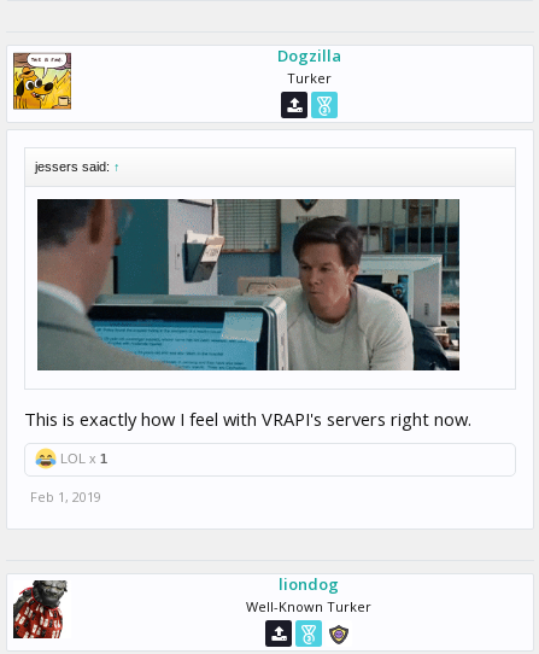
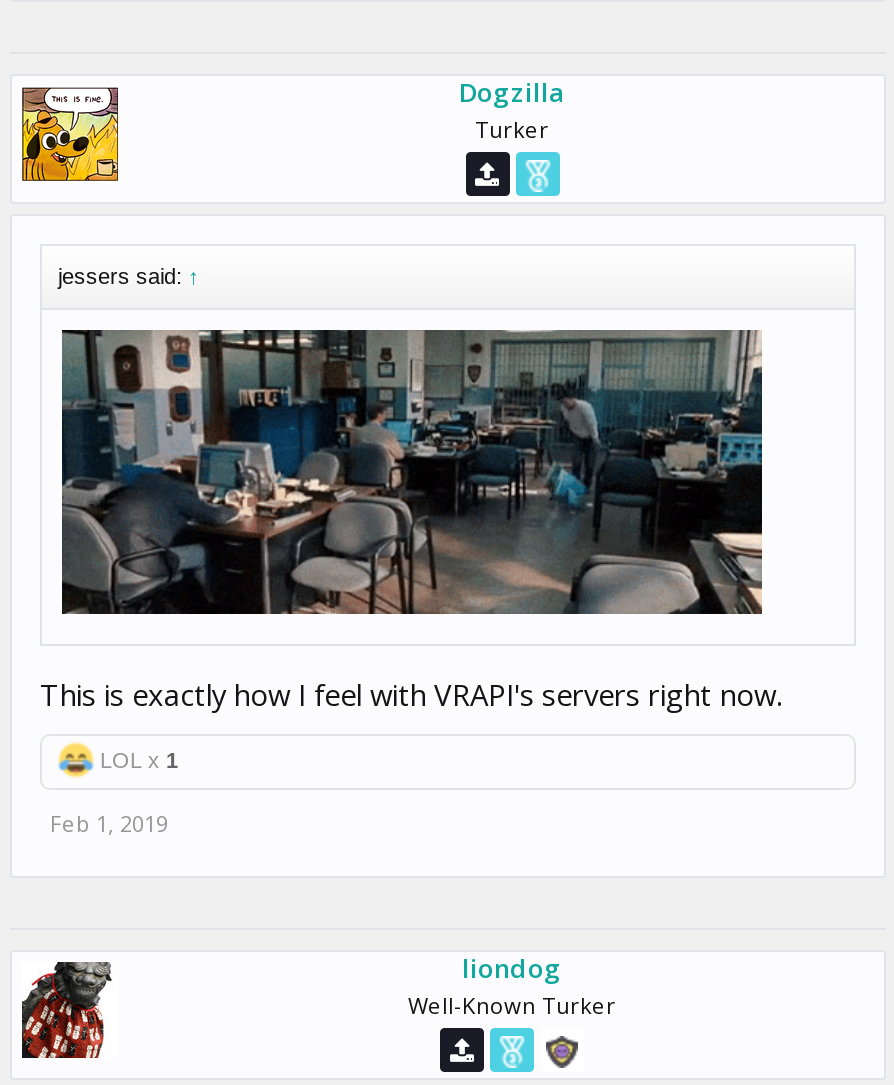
- [image]
+ [image]
